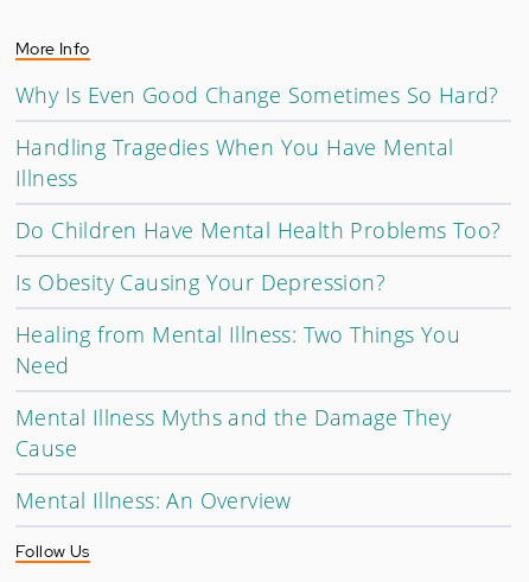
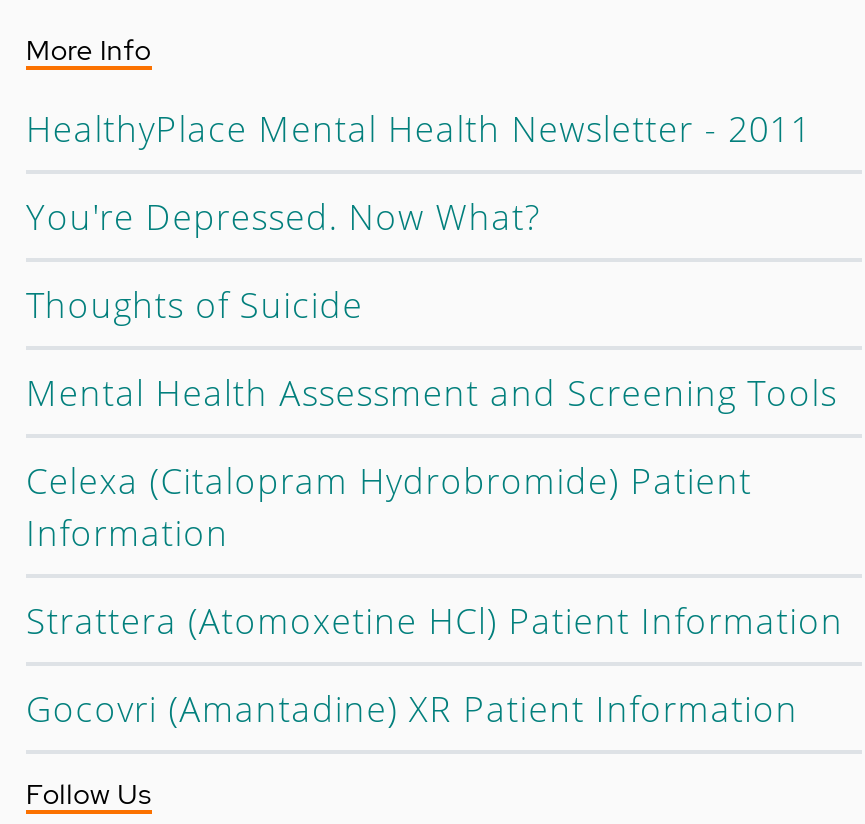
- Why Is Even Good Change Sometimes So Hard?
+ HealthyPlace Mental Health Newsletter - 2011

- Handling Tragedies When You Have Mental
- Illness
+ You're Depressed. Now What?

- Do Children Have Mental Health Problems Too?
+ Thoughts of Suicide

- Is Obesity Causing Your Depression?
+ Mental Health Assessment and Screening Tools

- Healing from Mental Illness: Two Things You
- Need
+ Celexa (Citalopram Hydrobromide) Patient
+ Information

- Mental Illness Myths and the Damage They
- Cause
+ Strattera (Atomoxetine HCl) Patient Information

- Mental Illness: An Overview
+ Gocovri (Amantadine) XR Patient Information
